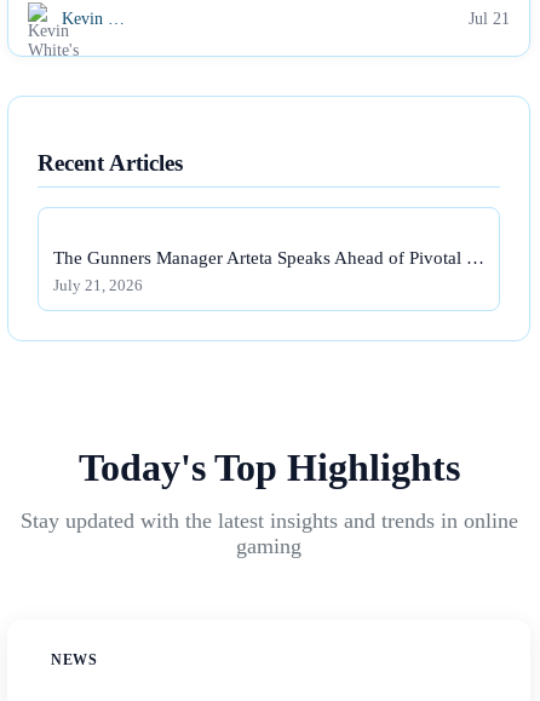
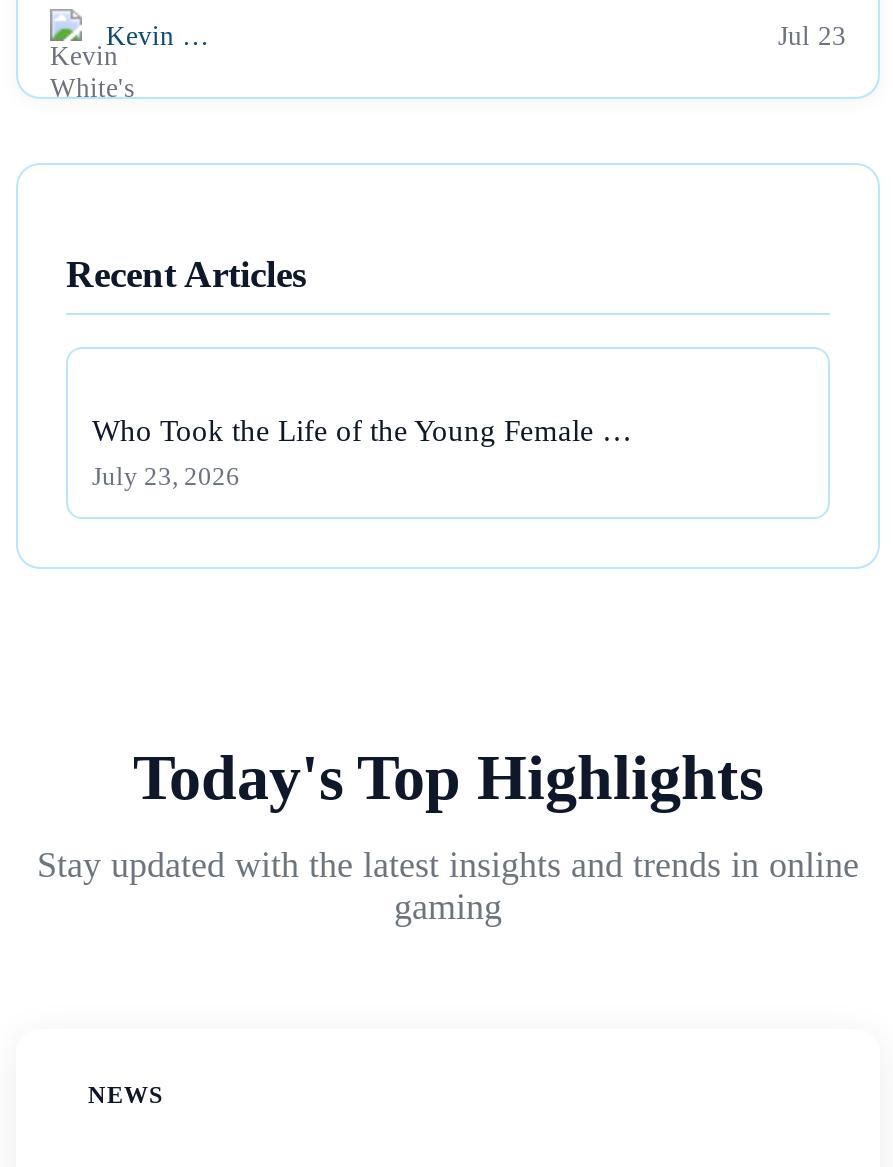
- Jul 21
+ Jul 23

- The Gunners Manager Arteta Speaks Ahead of Pivotal …
+ Who Took the Life of the Young Female …

- July 21, 2026
+ July 23, 2026
